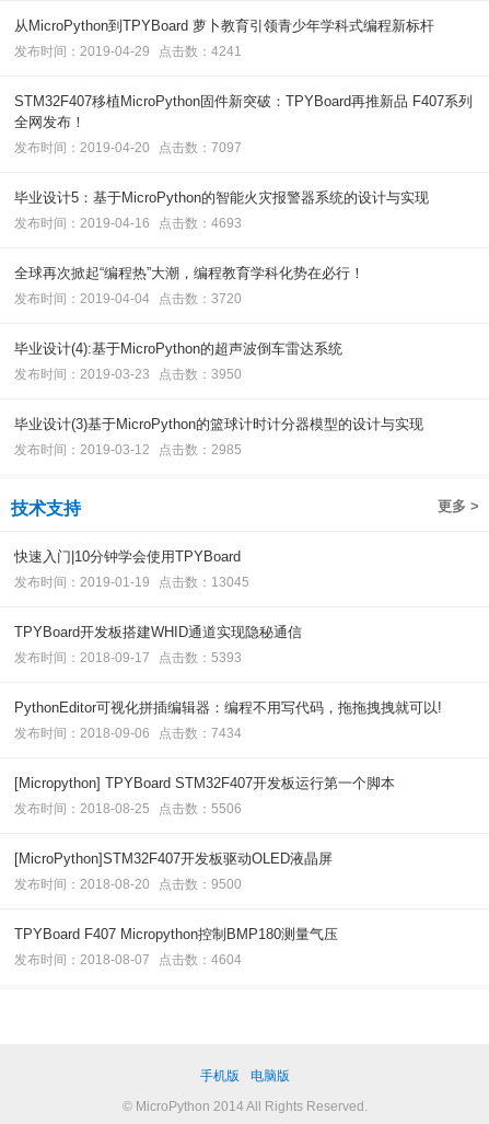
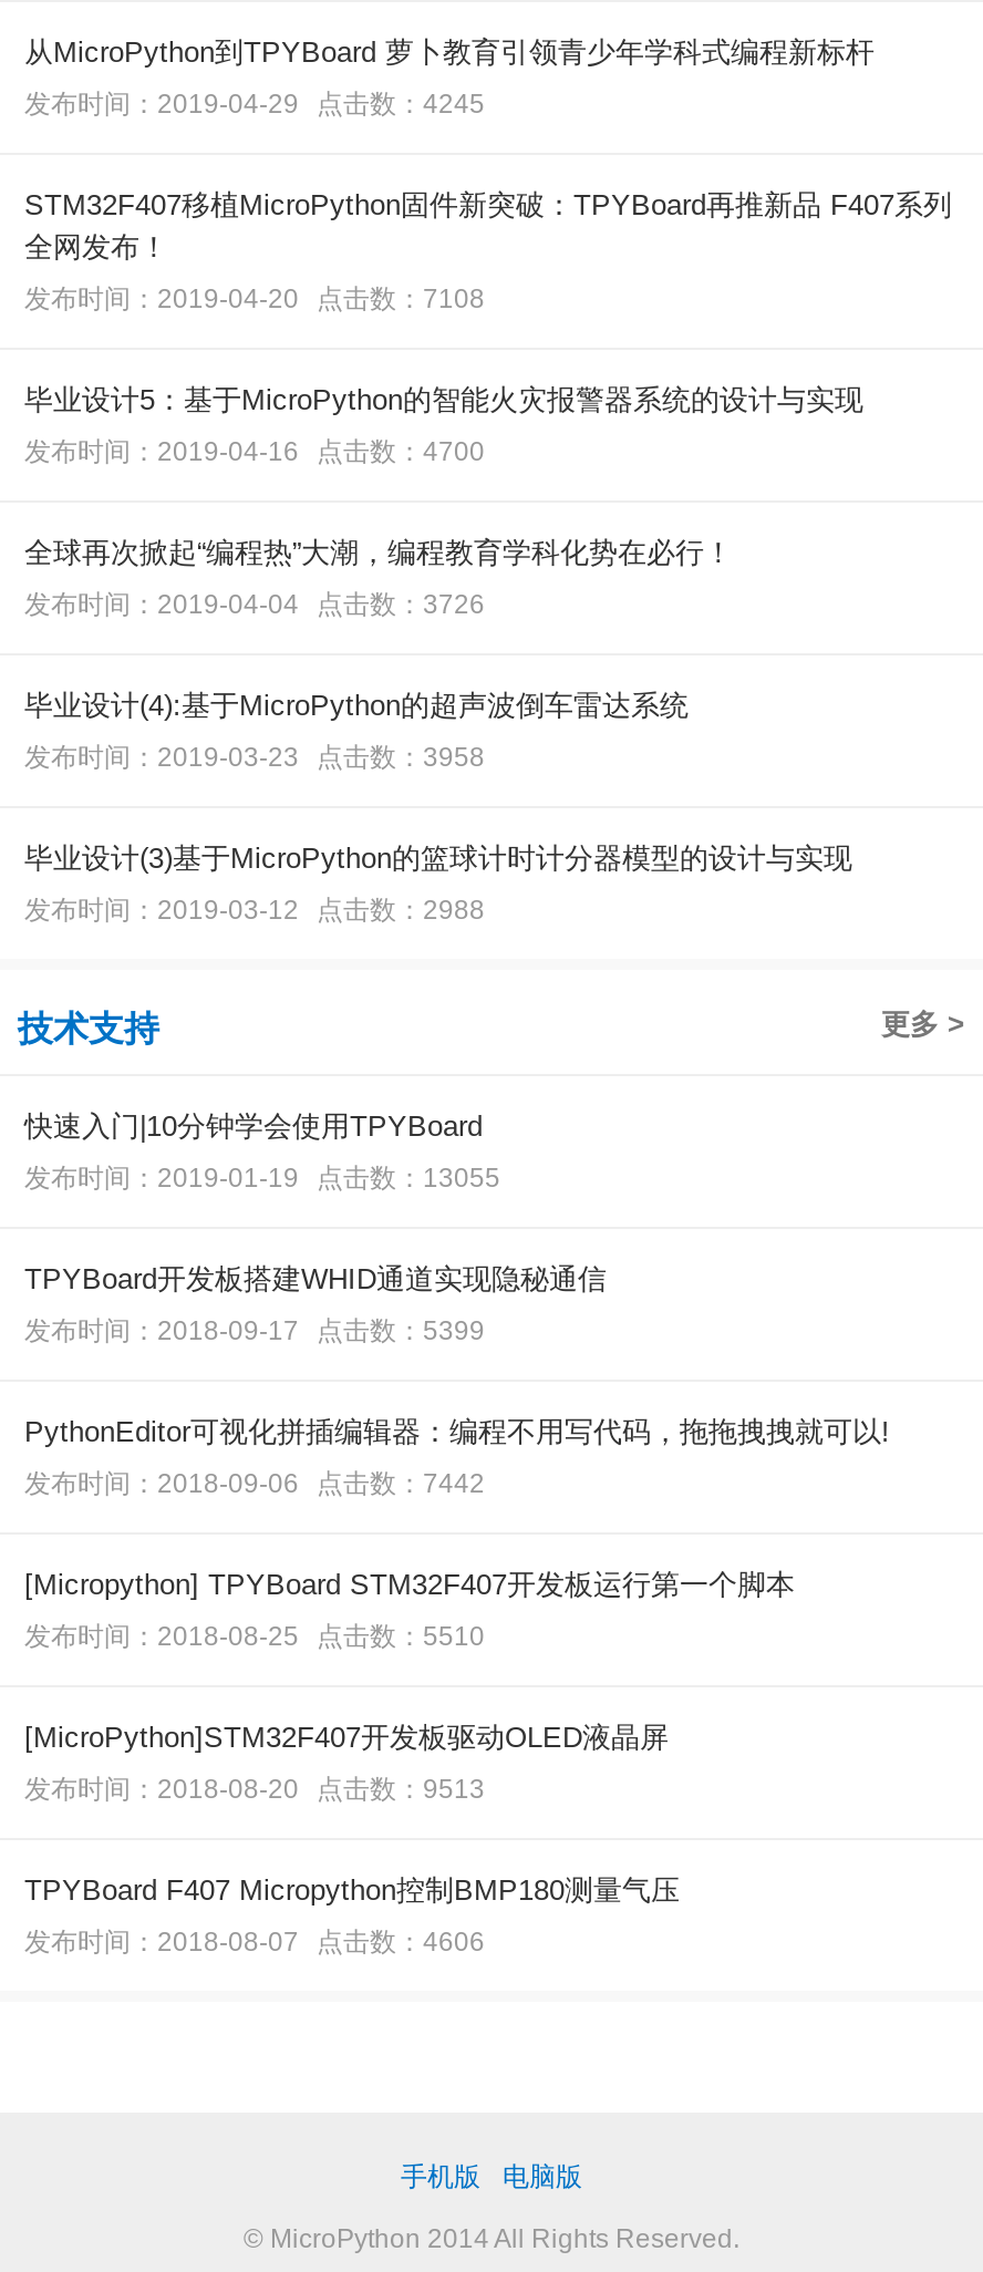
- 发布时间：2019-04-29 点击数：4241
+ 发布时间：2019-04-29 点击数：4245

- 发布时间：2019-04-20 点击数：7097
+ 发布时间：2019-04-20 点击数：7108

- 发布时间：2019-04-16 点击数：4693
+ 发布时间：2019-04-16 点击数：4700

- 发布时间：2019-04-04 点击数：3720
+ 发布时间：2019-04-04 点击数：3726

- 发布时间：2019-03-23 点击数：3950
+ 发布时间：2019-03-23 点击数：3958

- 发布时间：2019-03-12 点击数：2985
+ 发布时间：2019-03-12 点击数：2988

- 发布时间：2019-01-19 点击数：13045
+ 发布时间：2019-01-19 点击数：13055

- 发布时间：2018-09-17 点击数：5393
+ 发布时间：2018-09-17 点击数：5399

- 发布时间：2018-09-06 点击数：7434
+ 发布时间：2018-09-06 点击数：7442

- 发布时间：2018-08-25 点击数：5506
+ 发布时间：2018-08-25 点击数：5510

- 发布时间：2018-08-20 点击数：9500
+ 发布时间：2018-08-20 点击数：9513

- 发布时间：2018-08-07 点击数：4604
+ 发布时间：2018-08-07 点击数：4606
